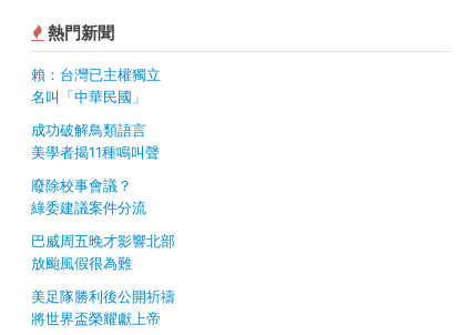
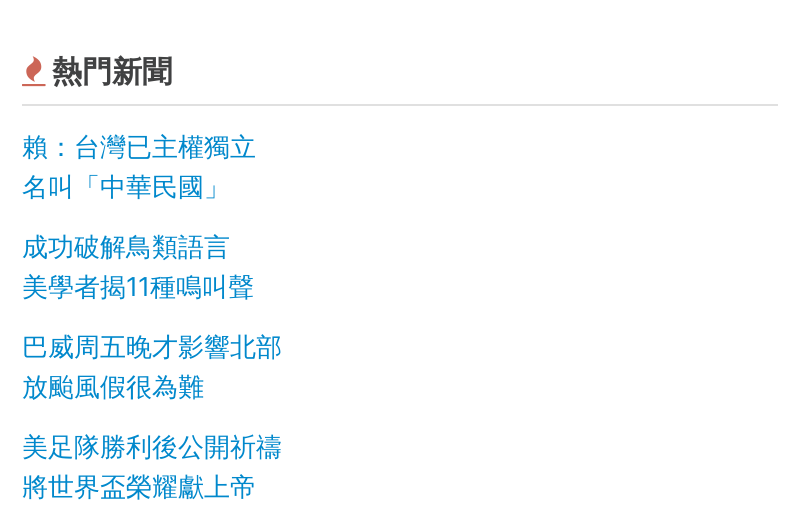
- 廢除校事會議？
- 綠委建議案件分流
